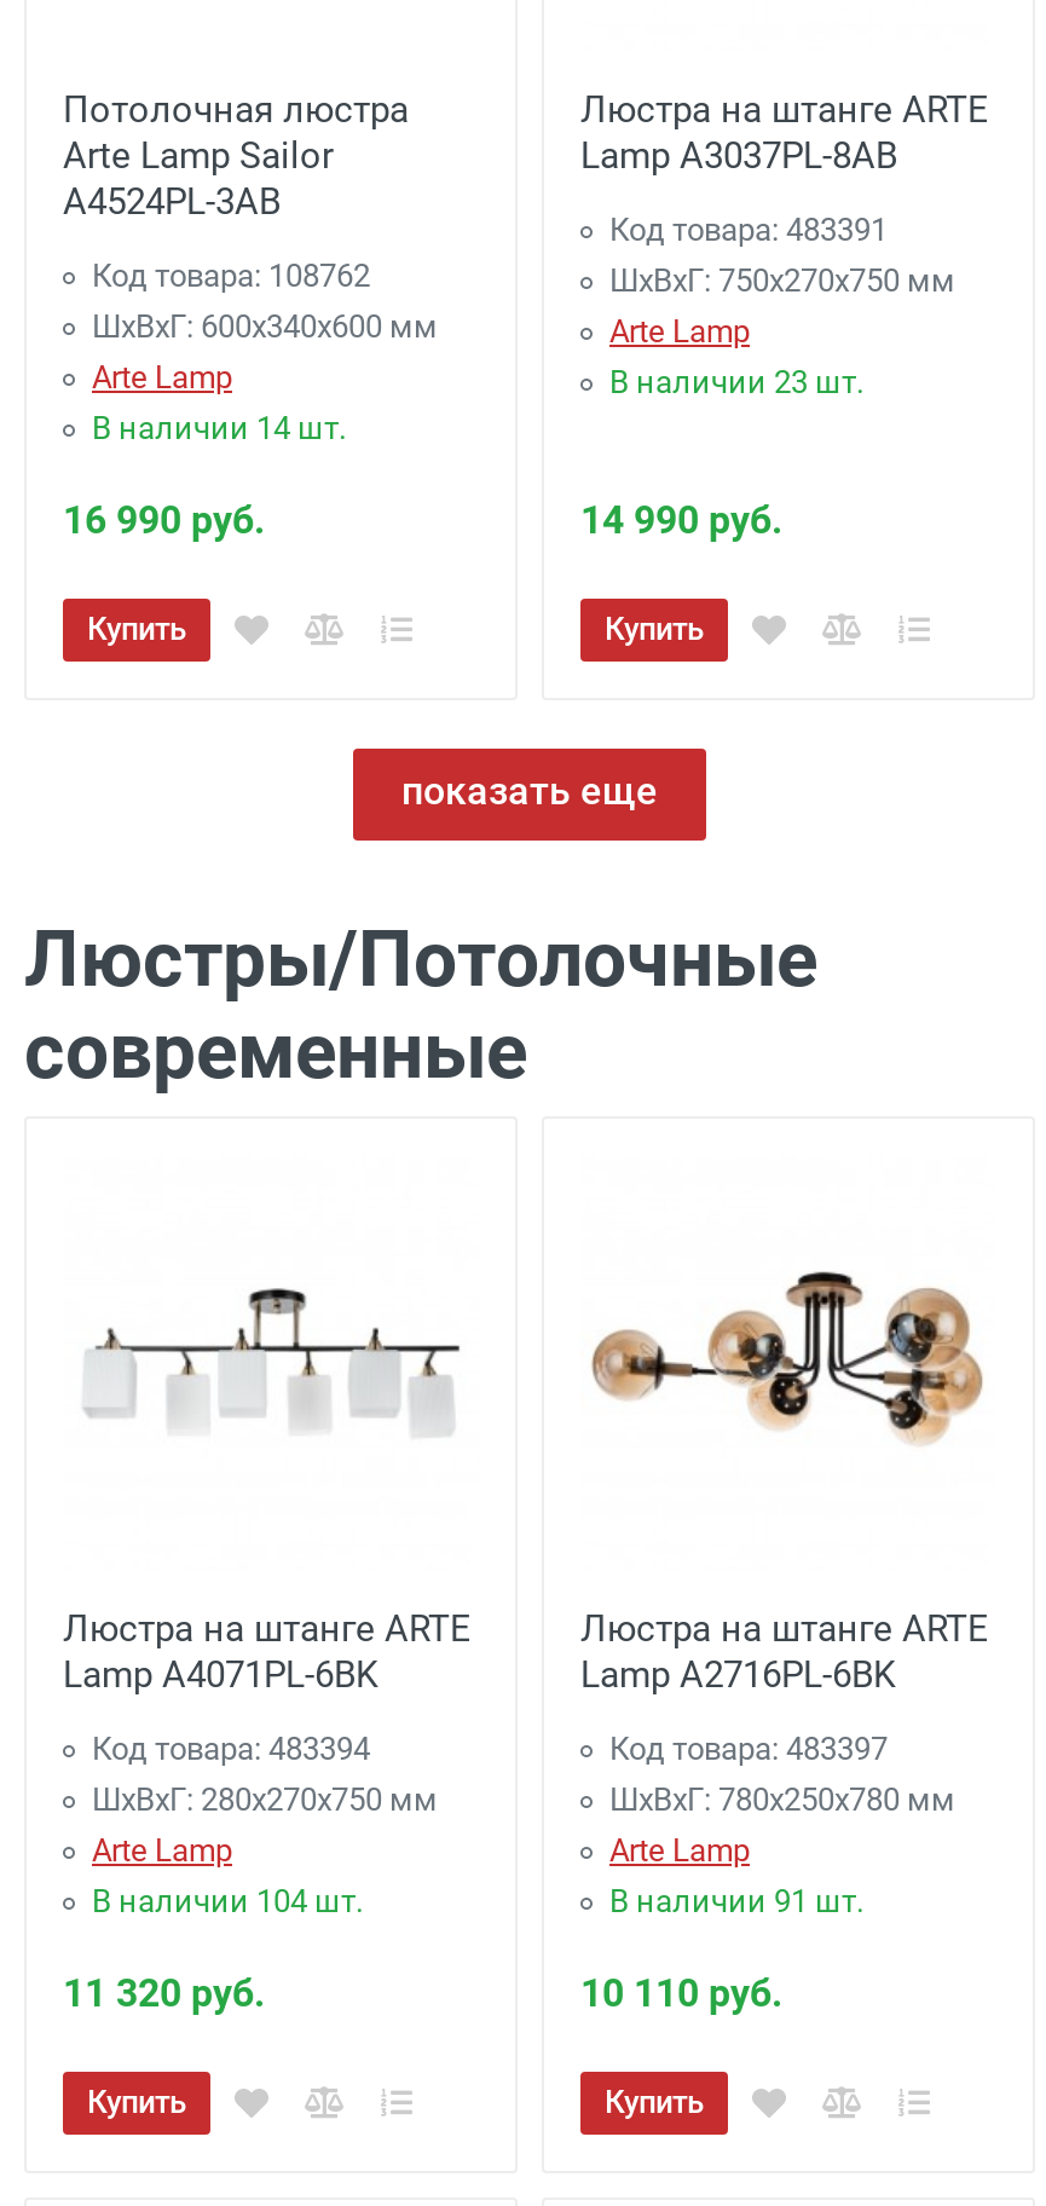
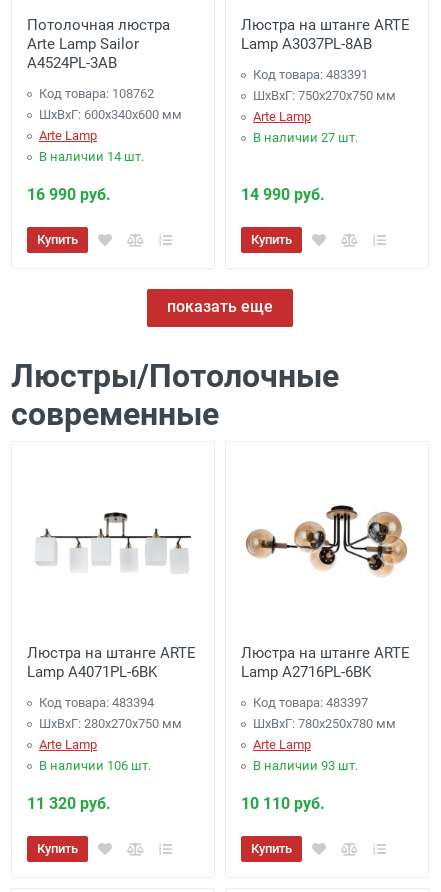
- В наличии 23 шт.
+ В наличии 27 шт.

- В наличии 104 шт.
+ В наличии 106 шт.

- В наличии 91 шт.
+ В наличии 93 шт.
